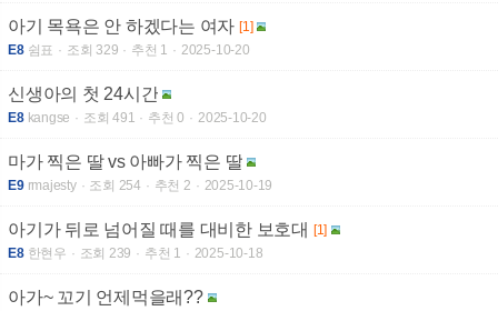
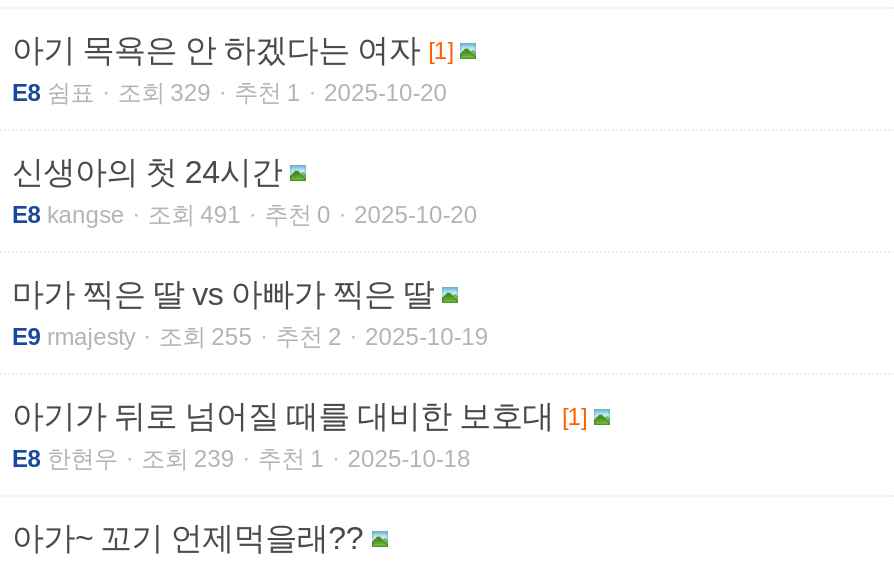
- E9 rmajesty 조회 254 추천 2 2025-10-19
+ E9 rmajesty 조회 255 추천 2 2025-10-19
